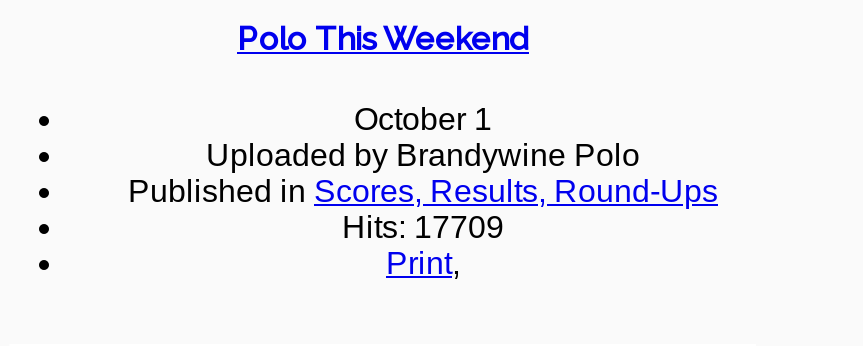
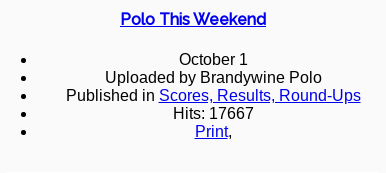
- Hits: 17709
+ Hits: 17667
